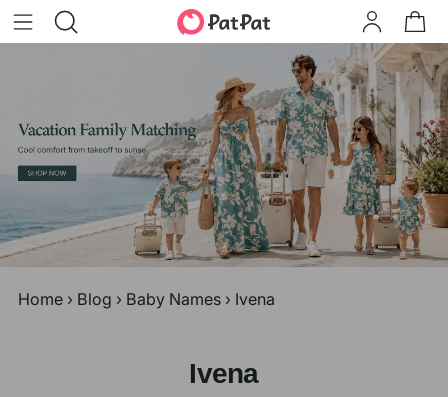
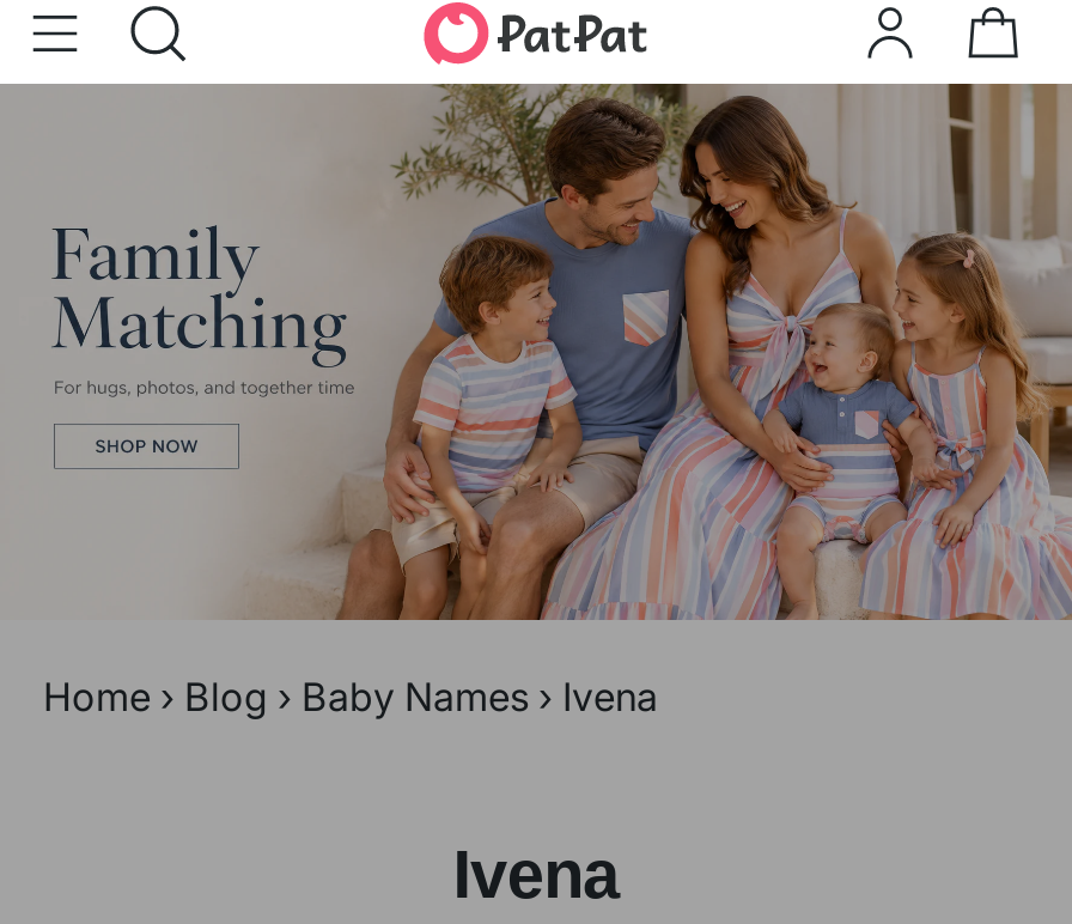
- [image]
+ [image]
